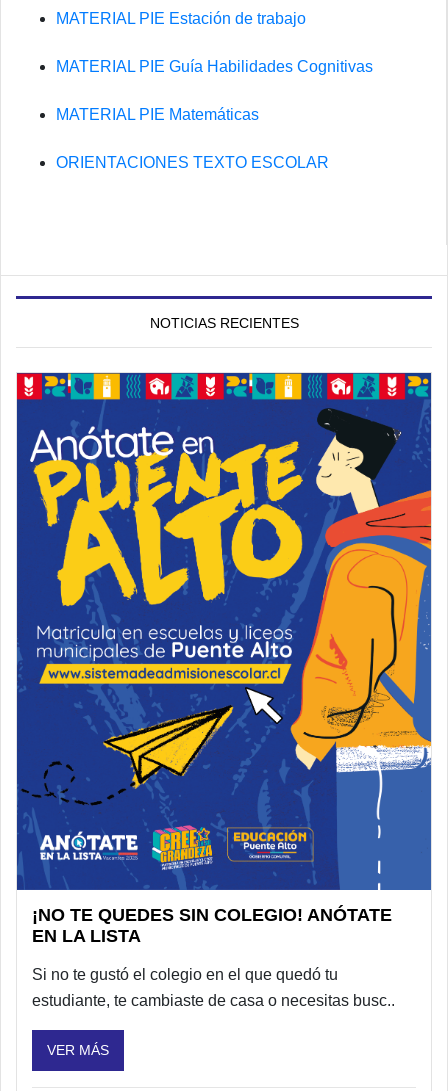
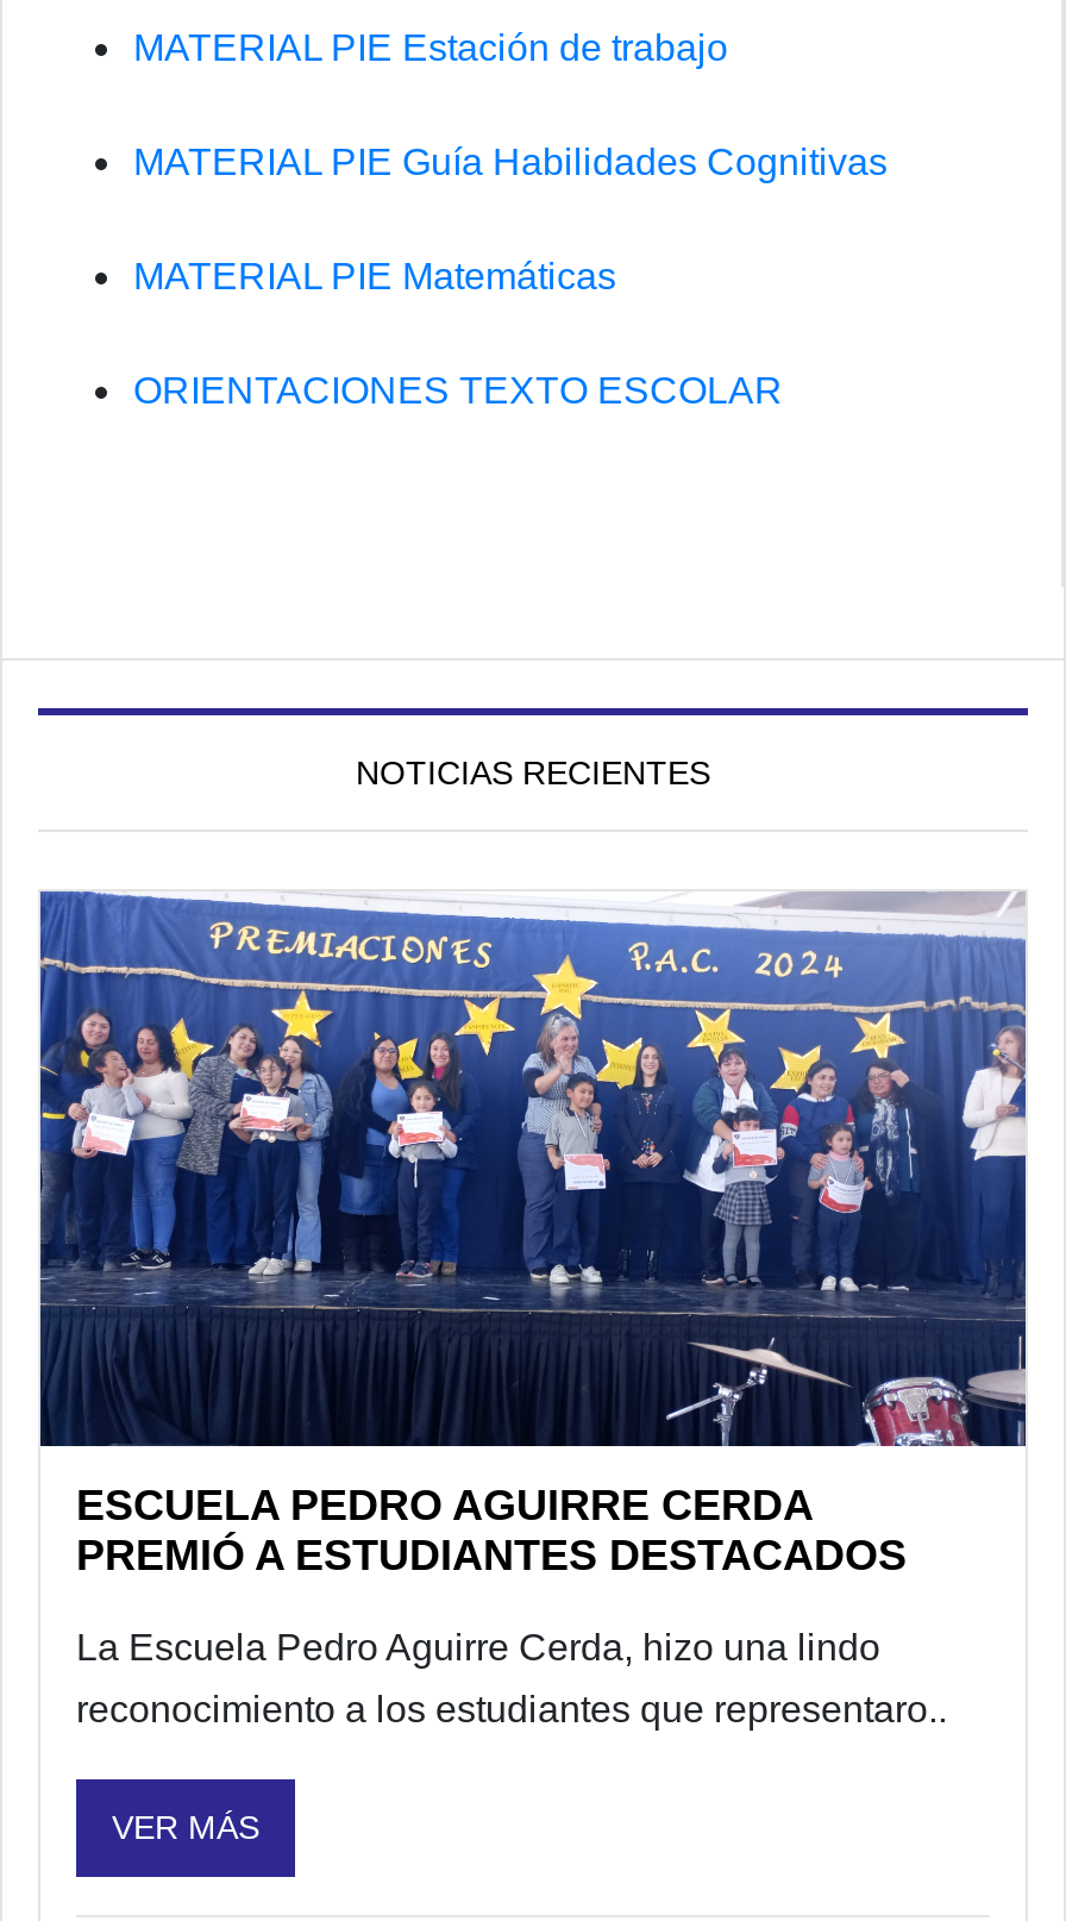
- [image]
- ¡NO TE QUEDES SIN COLEGIO! ANÓTATE
- EN LA LISTA
+ [image]
+ ESCUELA PEDRO AGUIRRE CERDA
+ PREMIÓ A ESTUDIANTES DESTACADOS

- Si no te gustó el colegio en el que quedó tu
+ La Escuela Pedro Aguirre Cerda, hizo una lindo

- estudiante, te cambiaste de casa o necesitas busc..
+ reconocimiento a los estudiantes que representaro..
